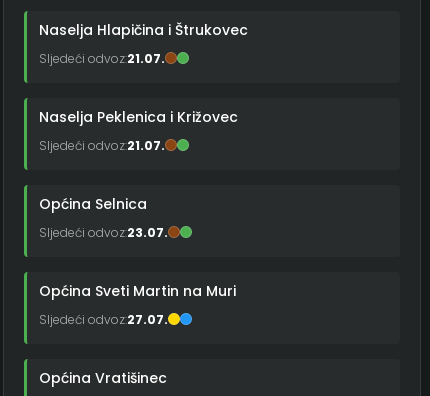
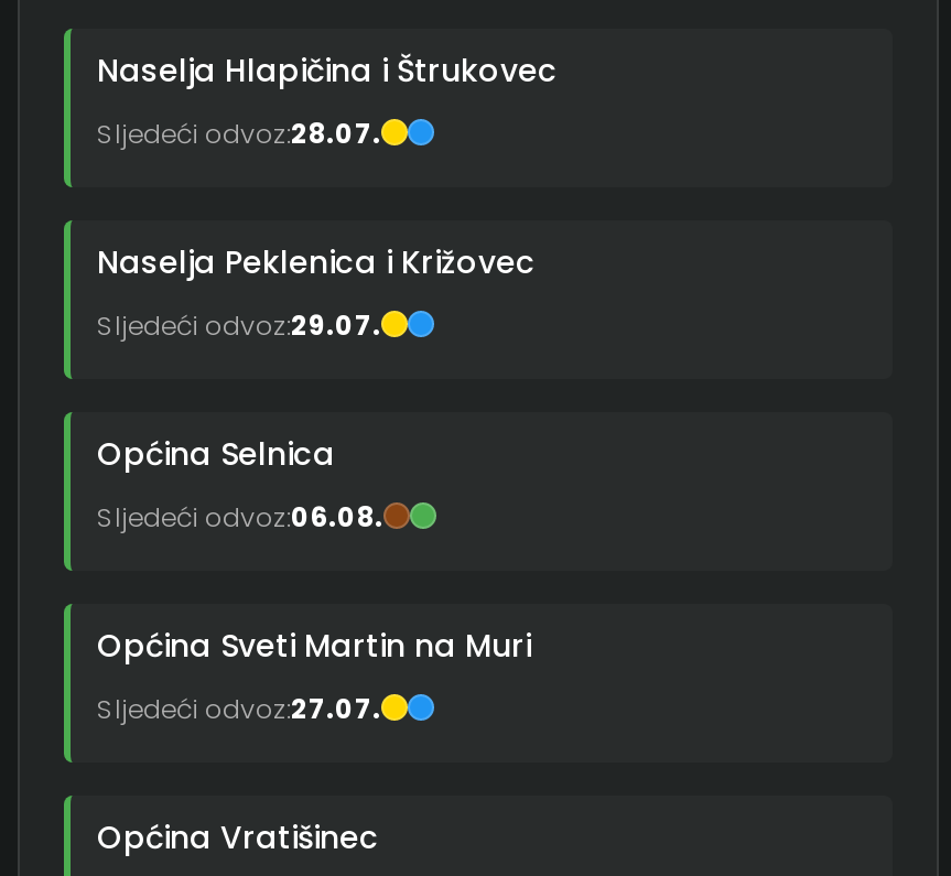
- Sljedeći odvoz:21.07.
+ Sljedeći odvoz:28.07.

- Sljedeći odvoz:21.07.
+ Sljedeći odvoz:29.07.

- Sljedeći odvoz:23.07.
+ Sljedeći odvoz:06.08.
